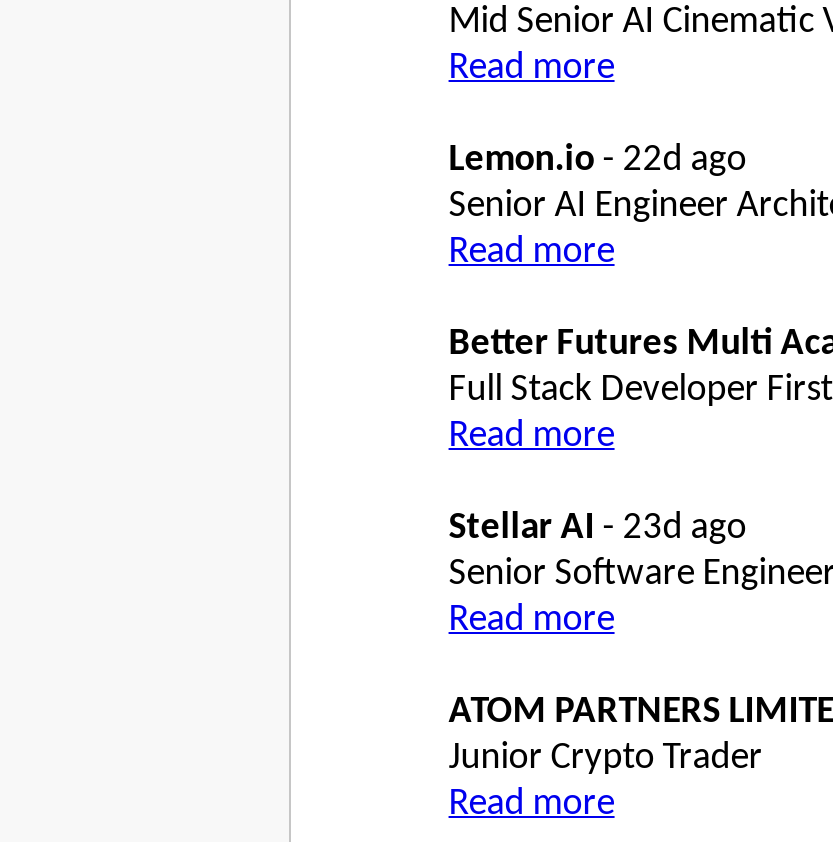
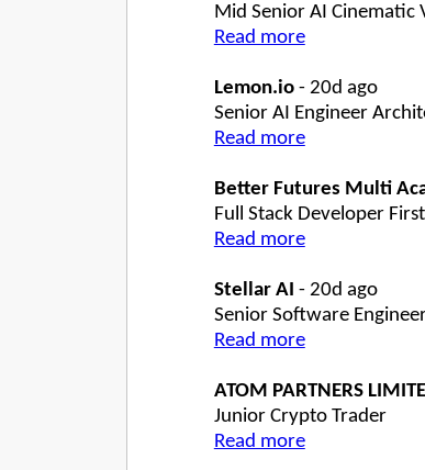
- Lemon.io - 22d ago
+ Lemon.io - 20d ago

- Stellar AI - 23d ago
+ Stellar AI - 20d ago
